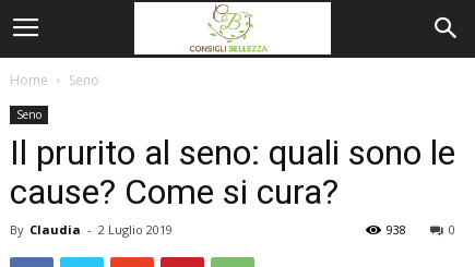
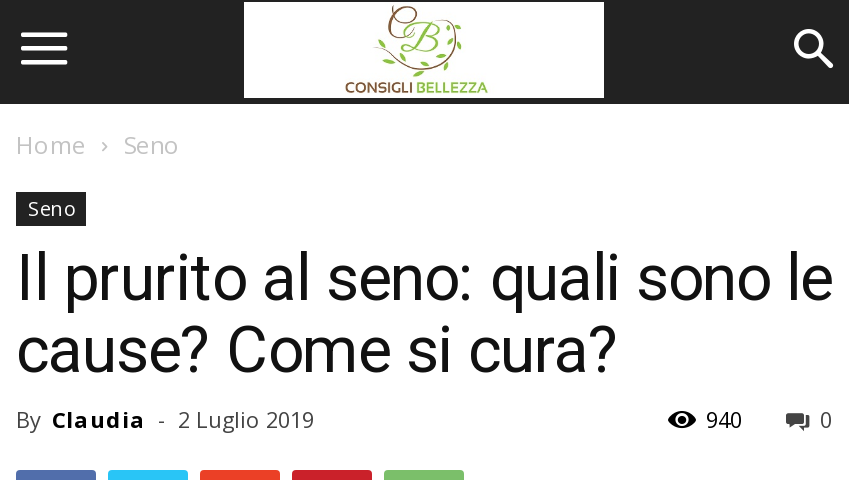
- 938
+ 940
